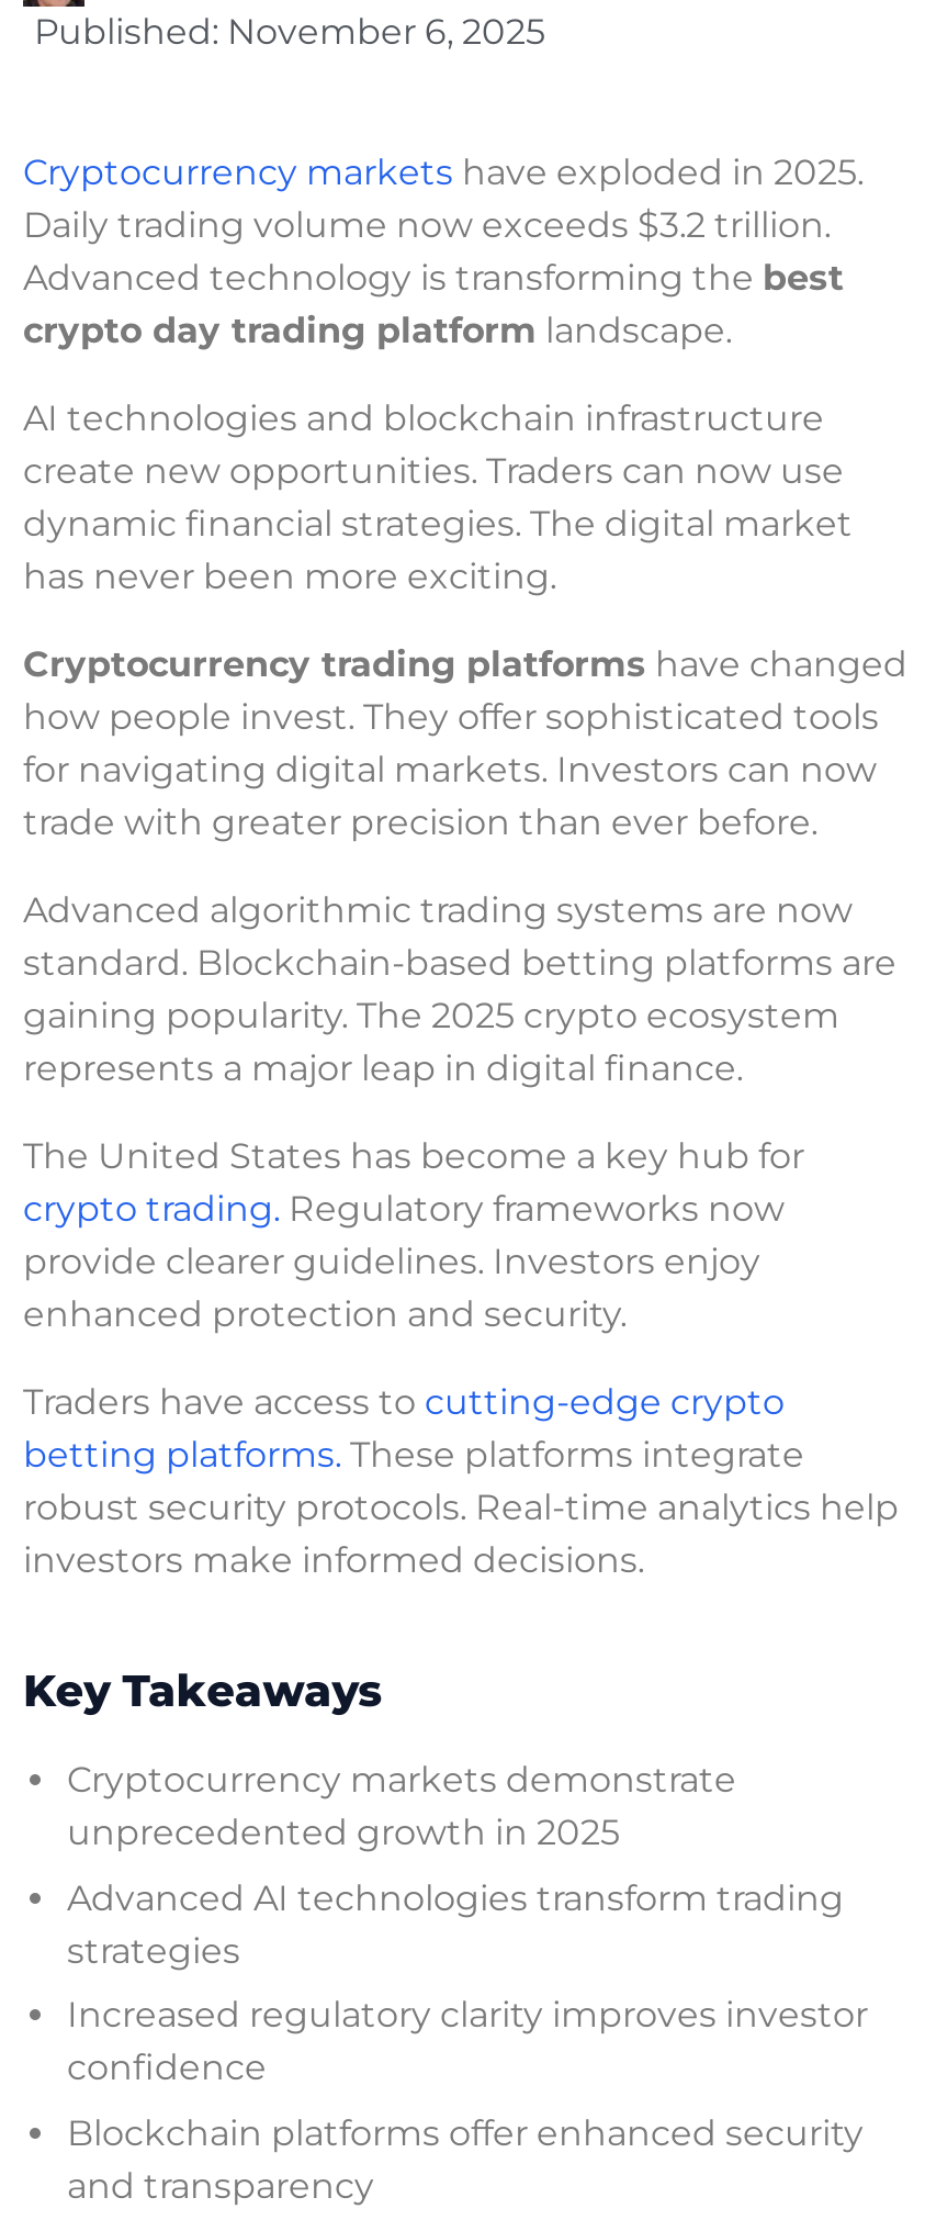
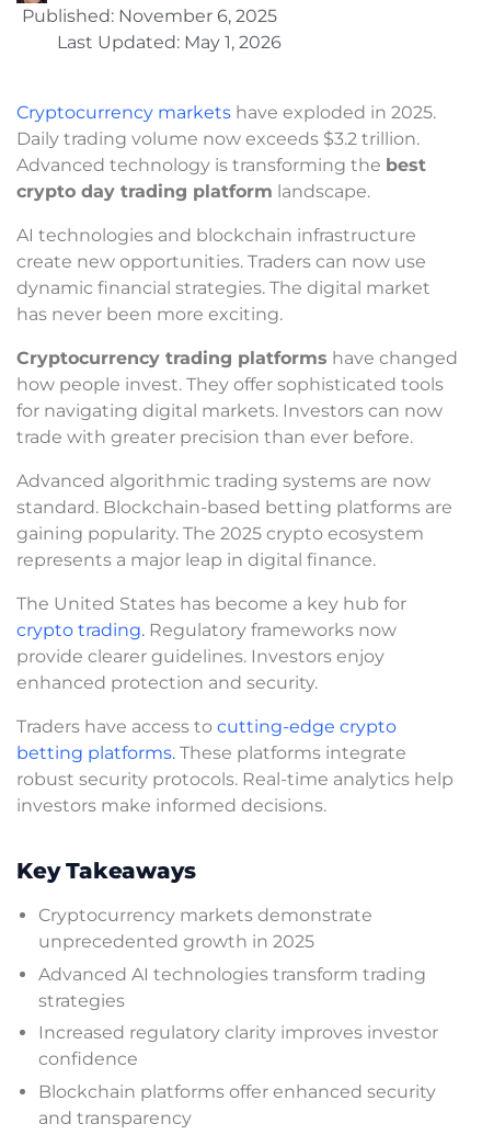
+ Last Updated: May 1, 2026
